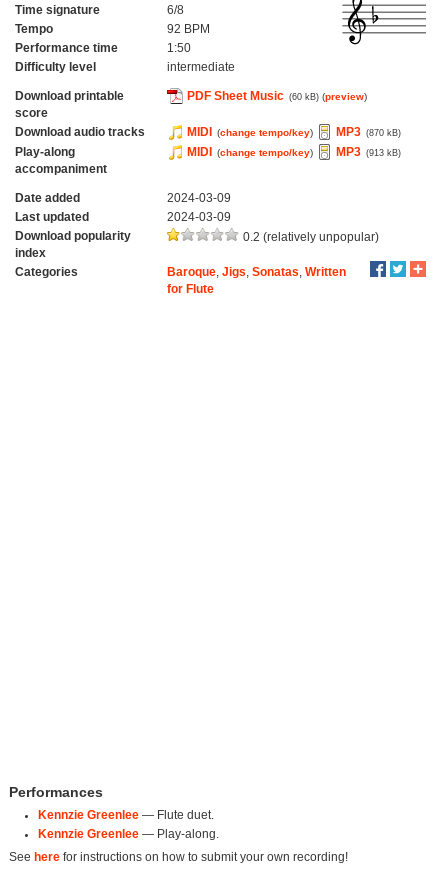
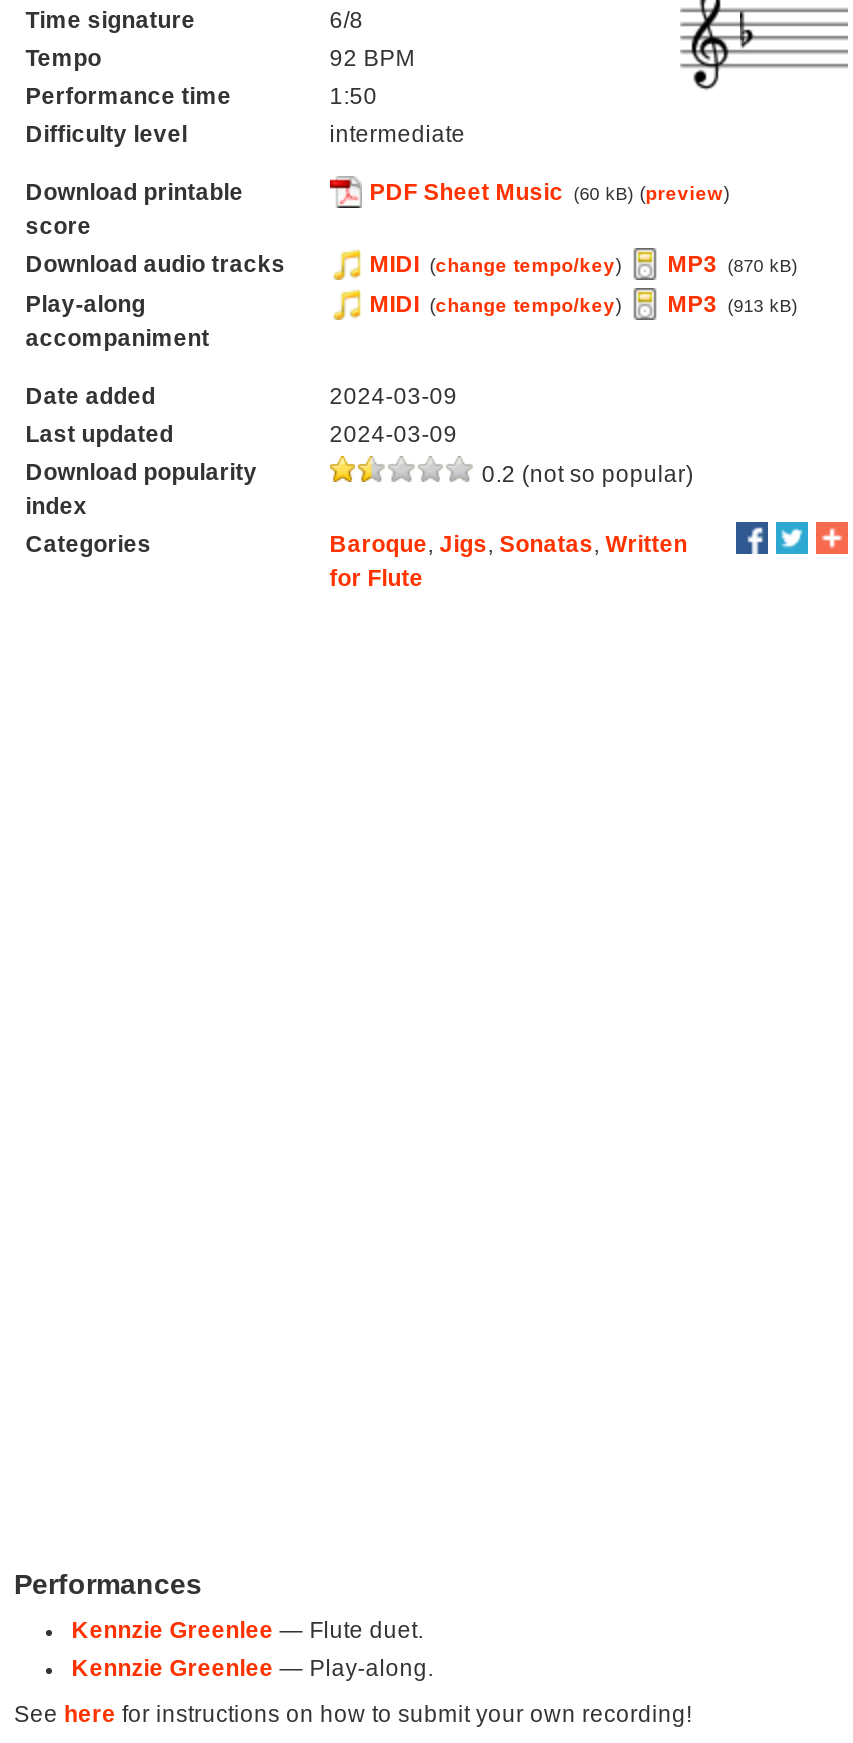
- 0.2 (relatively unpopular)
+ 0.2 (not so popular)
